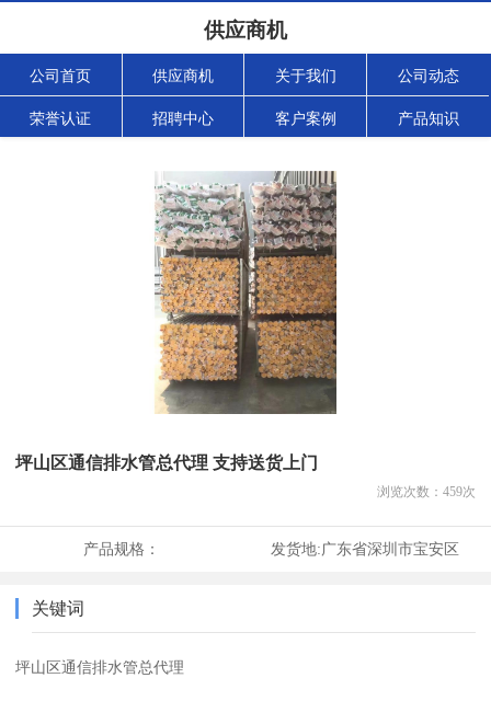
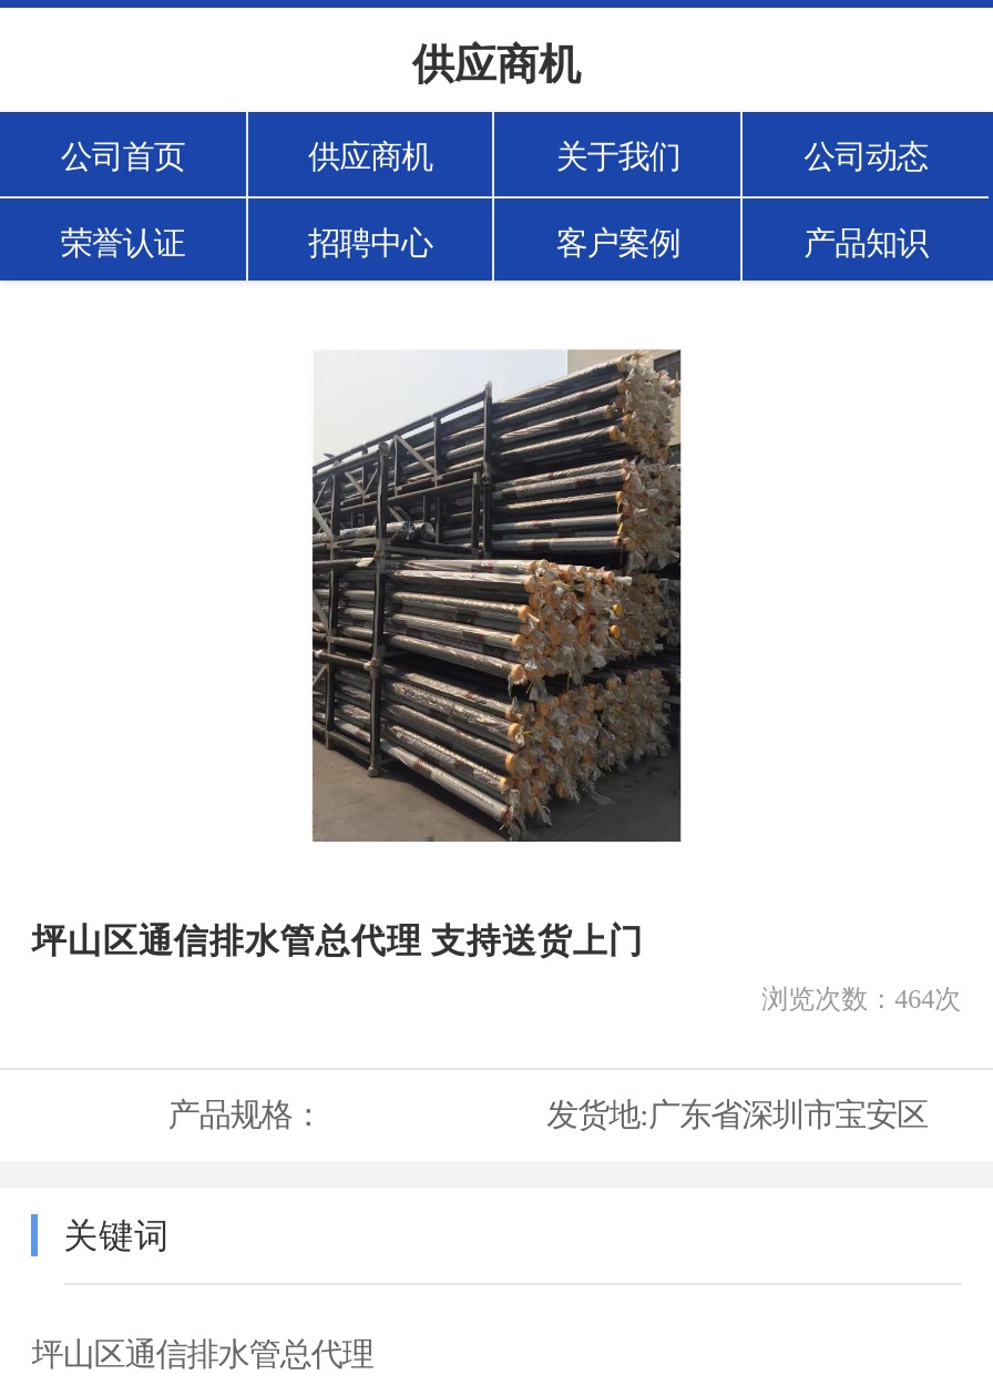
- [image]
+ [image]

- 浏览次数：459次
+ 浏览次数：464次
